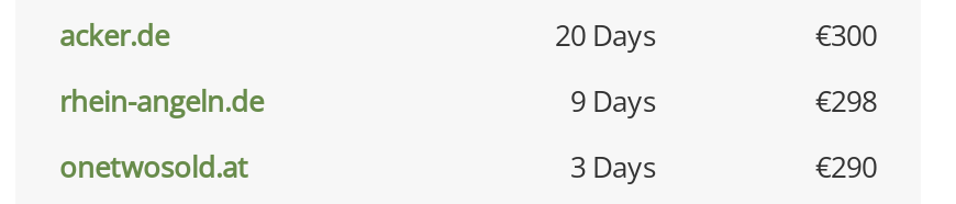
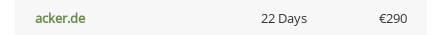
- 20 Days
- €300
- rhein-angeln.de
- 9 Days
- €298
- onetwosold.at
- 3 Days
+ 22 Days
